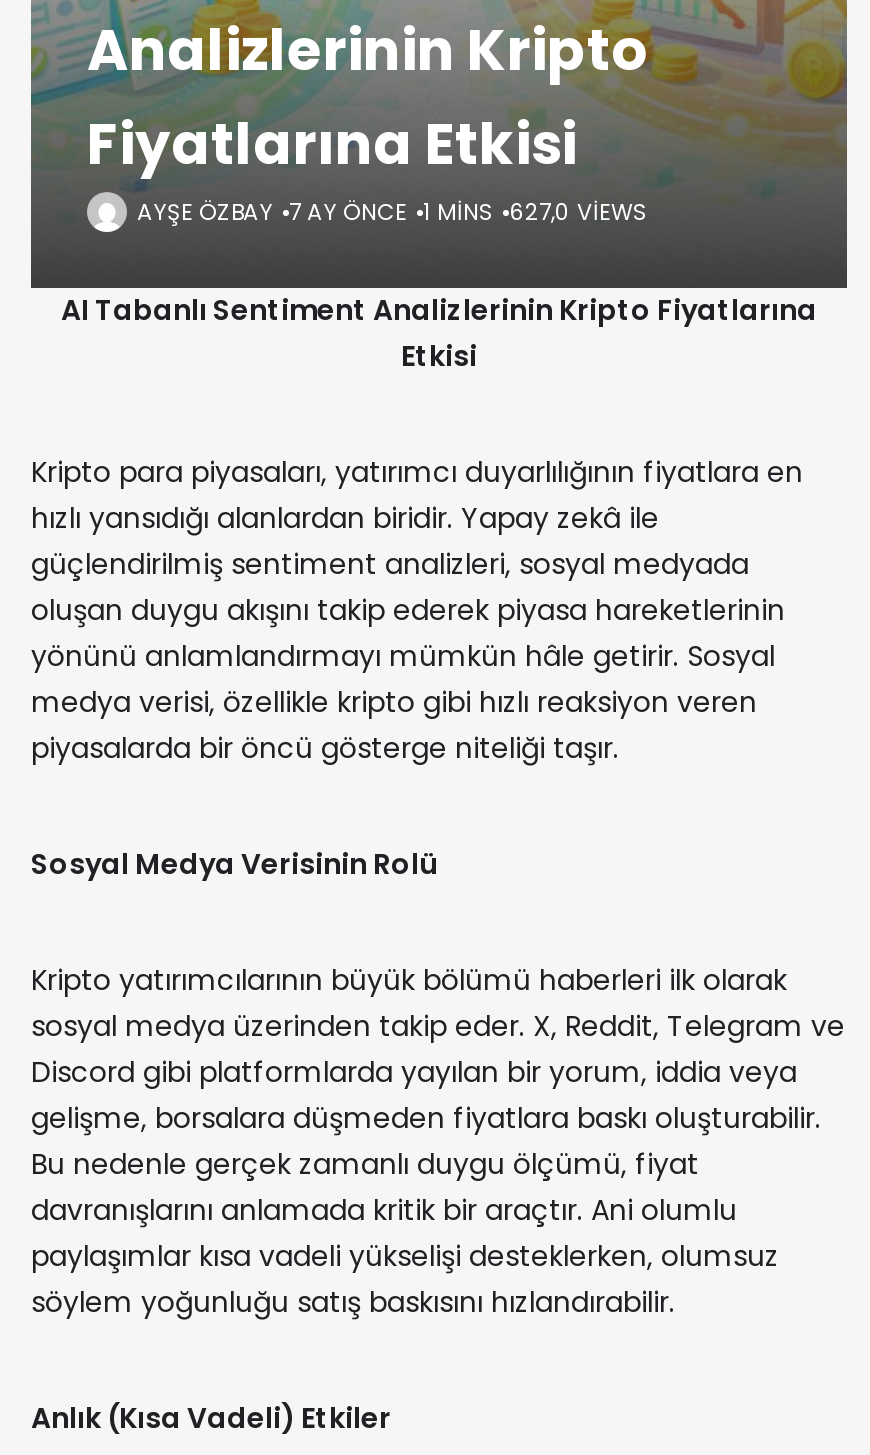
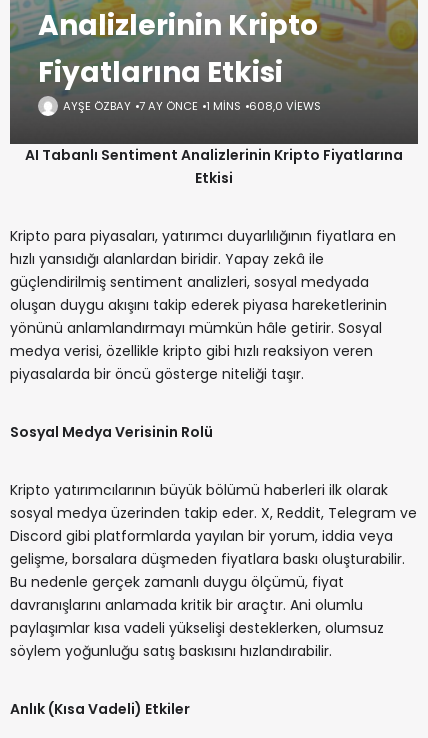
- AYŞE ÖZBAY 7 AY ÖNCE 1 MINS 627,0 VIEWS
+ AYŞE ÖZBAY 7 AY ÖNCE 1 MINS 608,0 VIEWS
